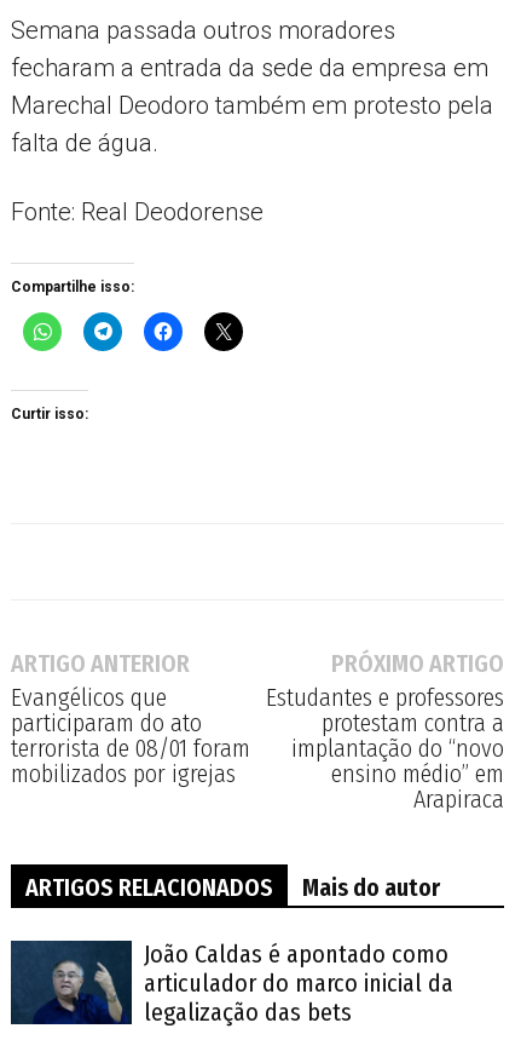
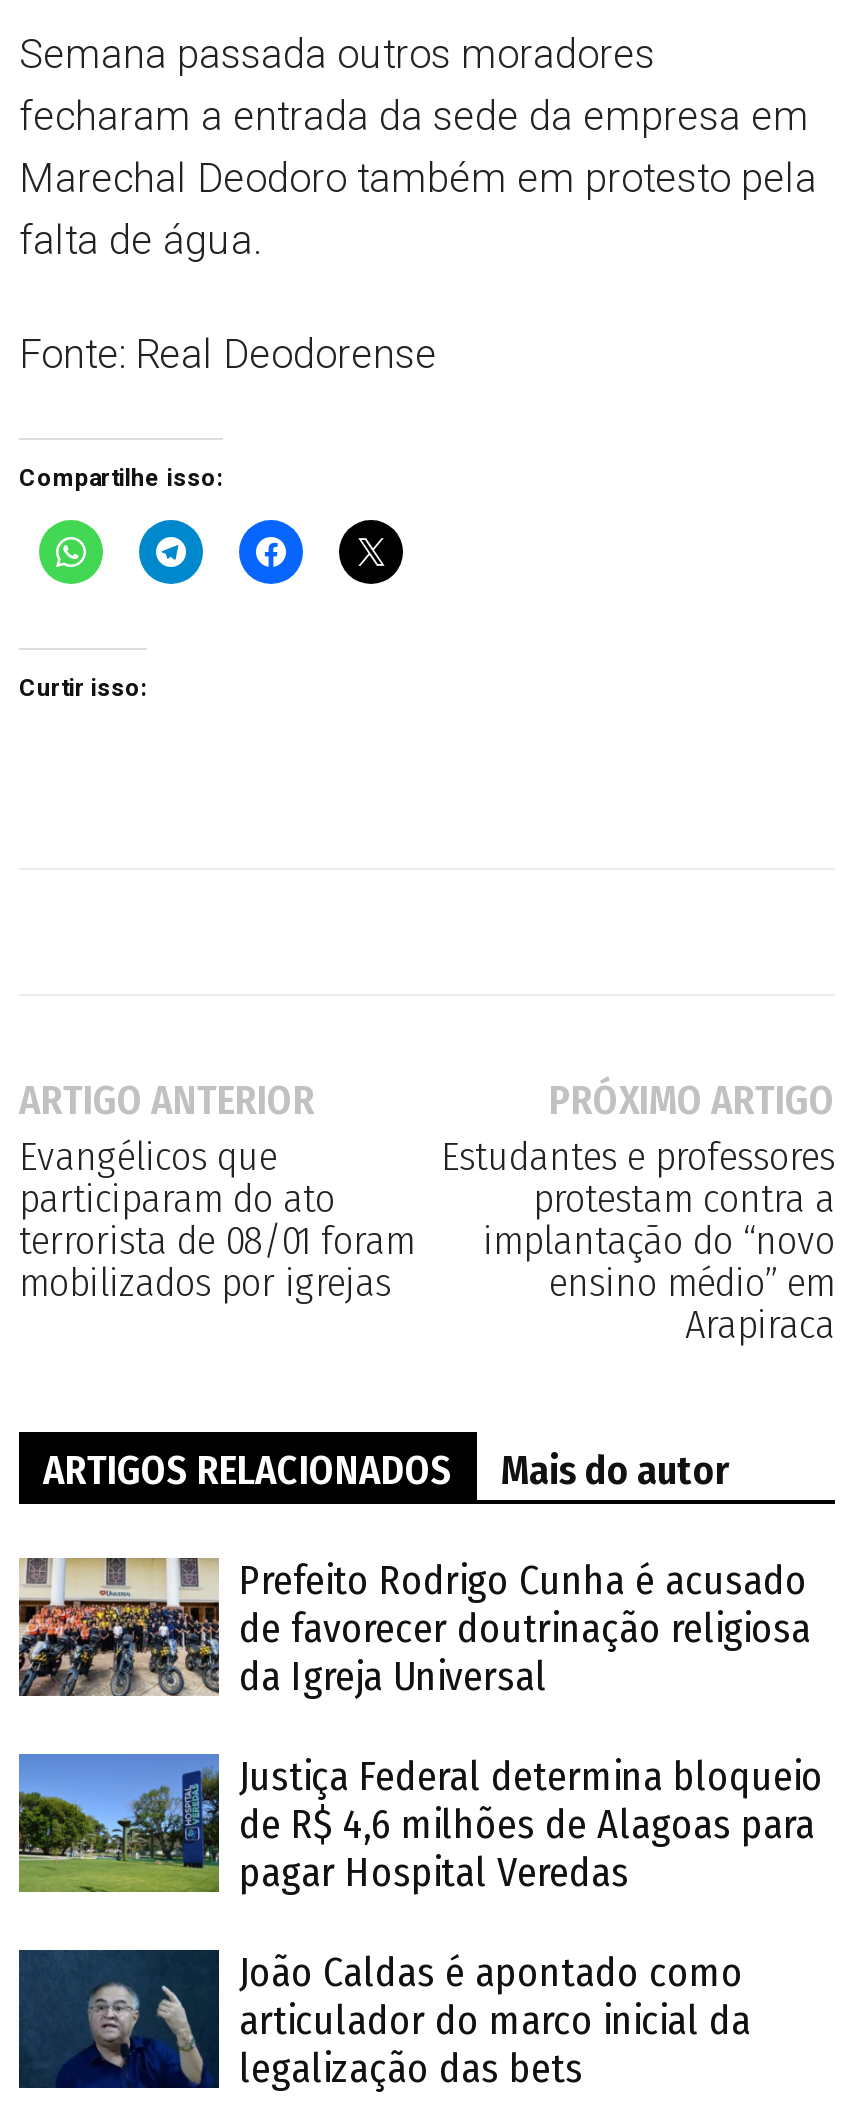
+ [image]
+ Prefeito Rodrigo Cunha é acusado
+ de favorecer doutrinação religiosa
+ da Igreja Universal
+ Justiça Federal determina bloqueio
+ de R$ 4,6 milhões de Alagoas para
+ pagar Hospital Veredas

+ [image]
